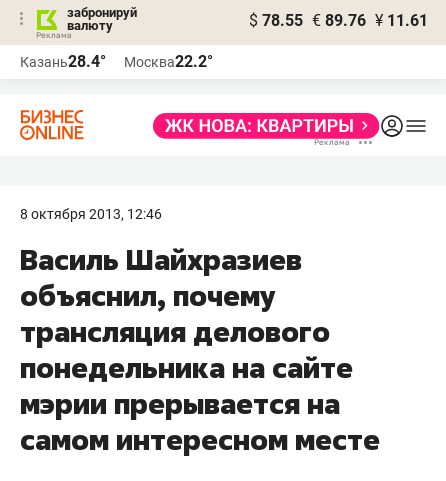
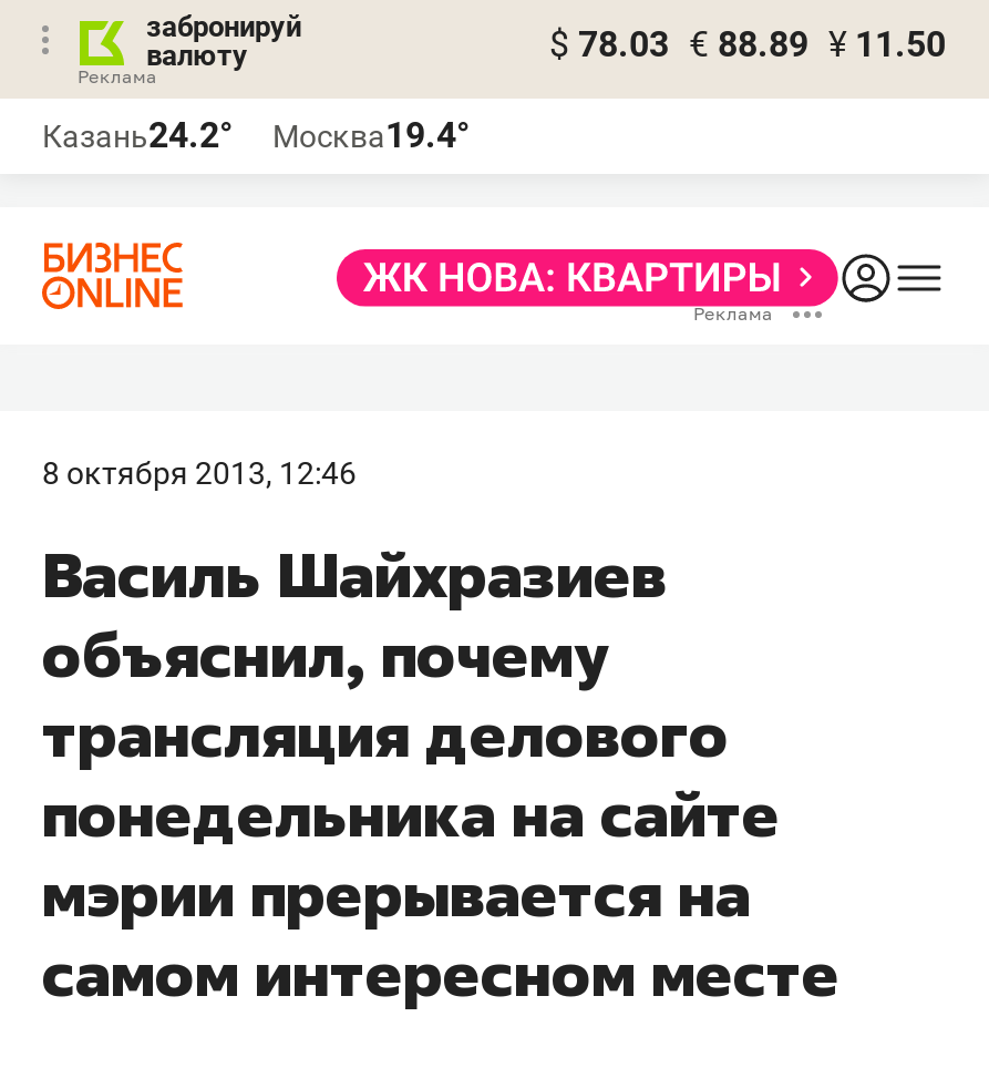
- $ 78.55 € 89.76 ¥ 11.61
+ $ 78.03 € 88.89 ¥ 11.50

- Казань28.4°
+ Казань24.2°

- Москва22.2°
+ Москва19.4°
